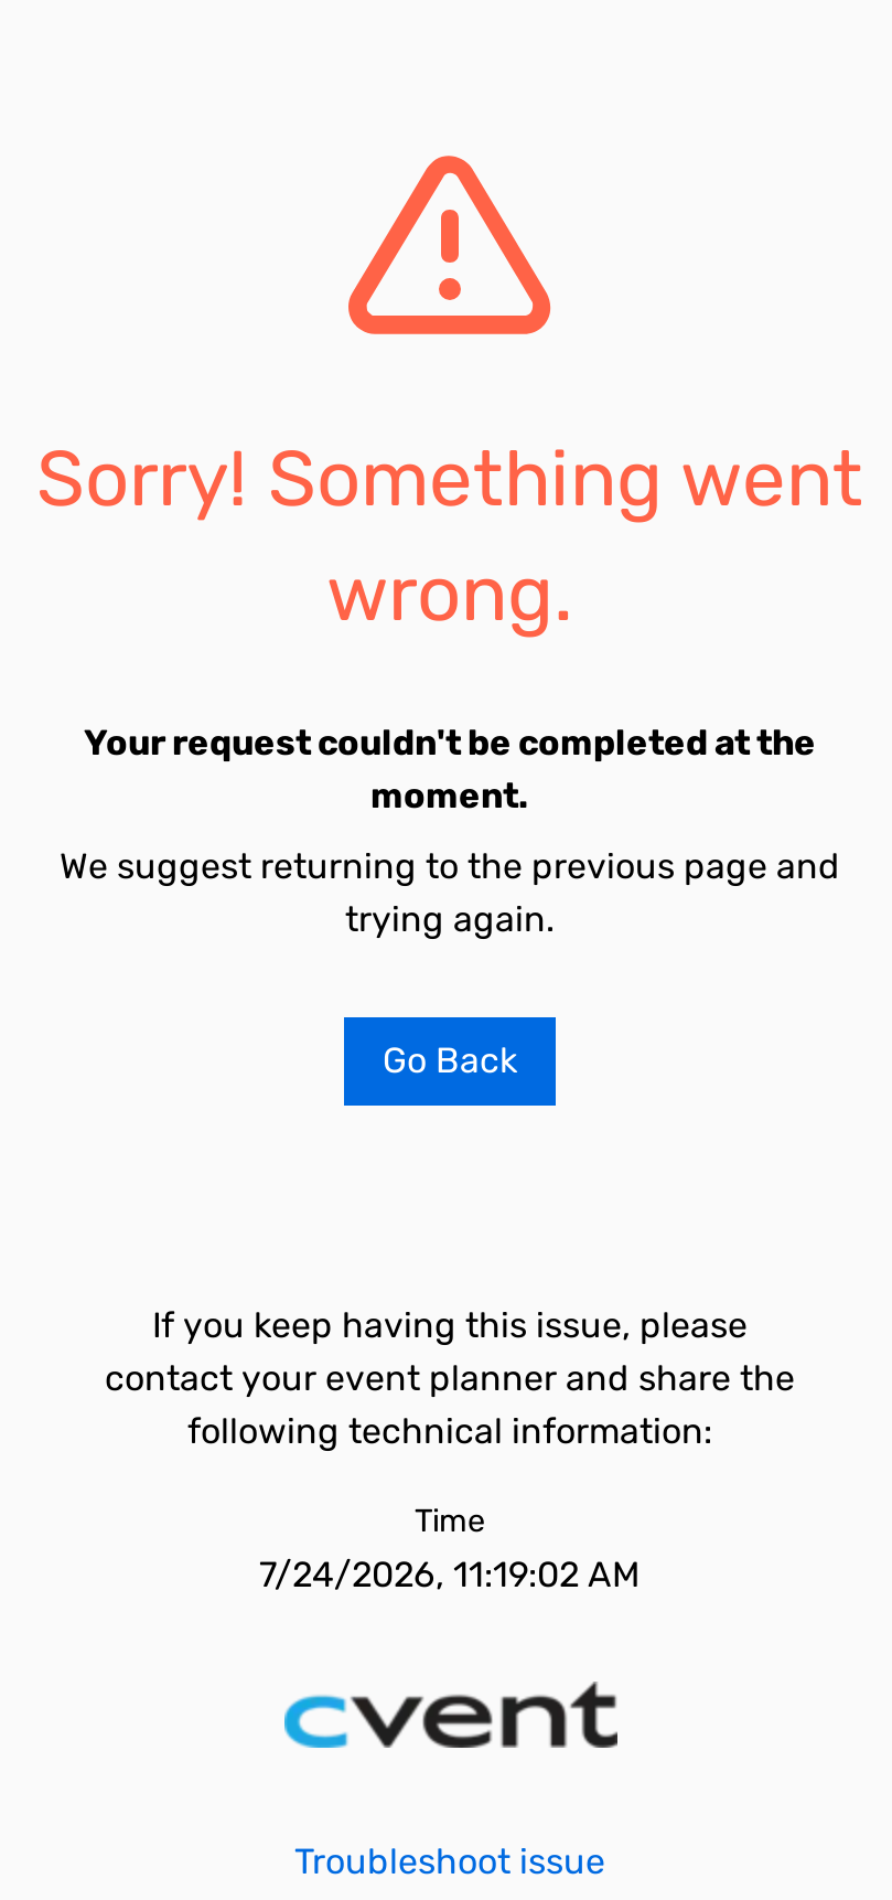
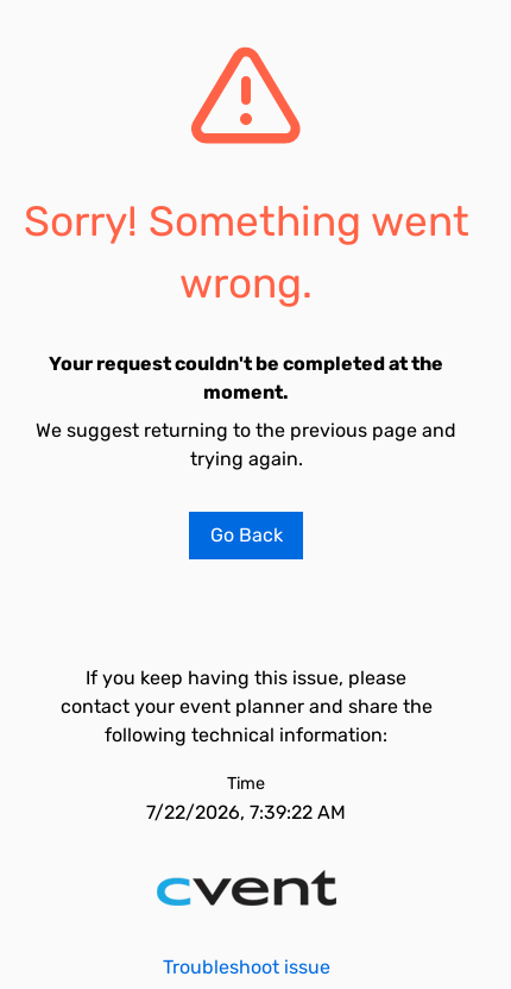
- 7/24/2026, 11:19:02 AM
+ 7/22/2026, 7:39:22 AM
